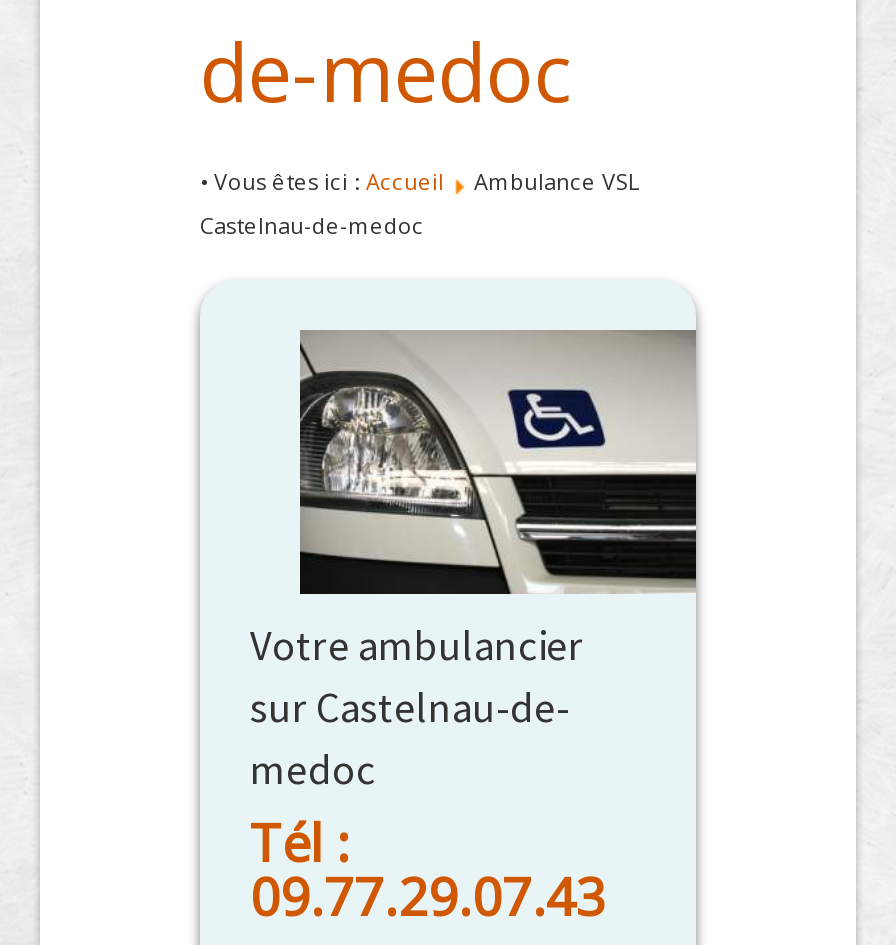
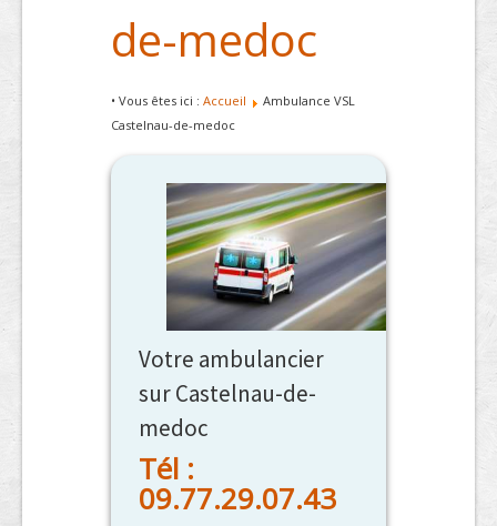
- [image]
+ [image]
